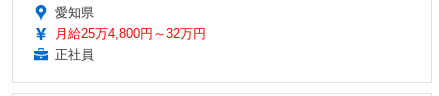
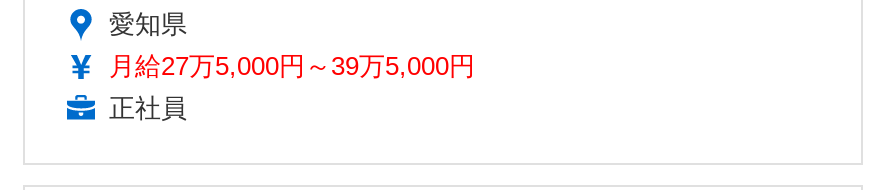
- 月給25万4,800円～32万円
+ 月給27万5,000円～39万5,000円
